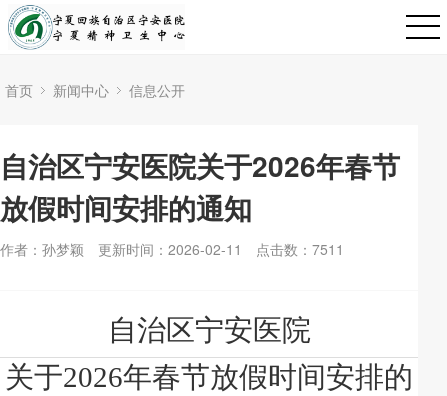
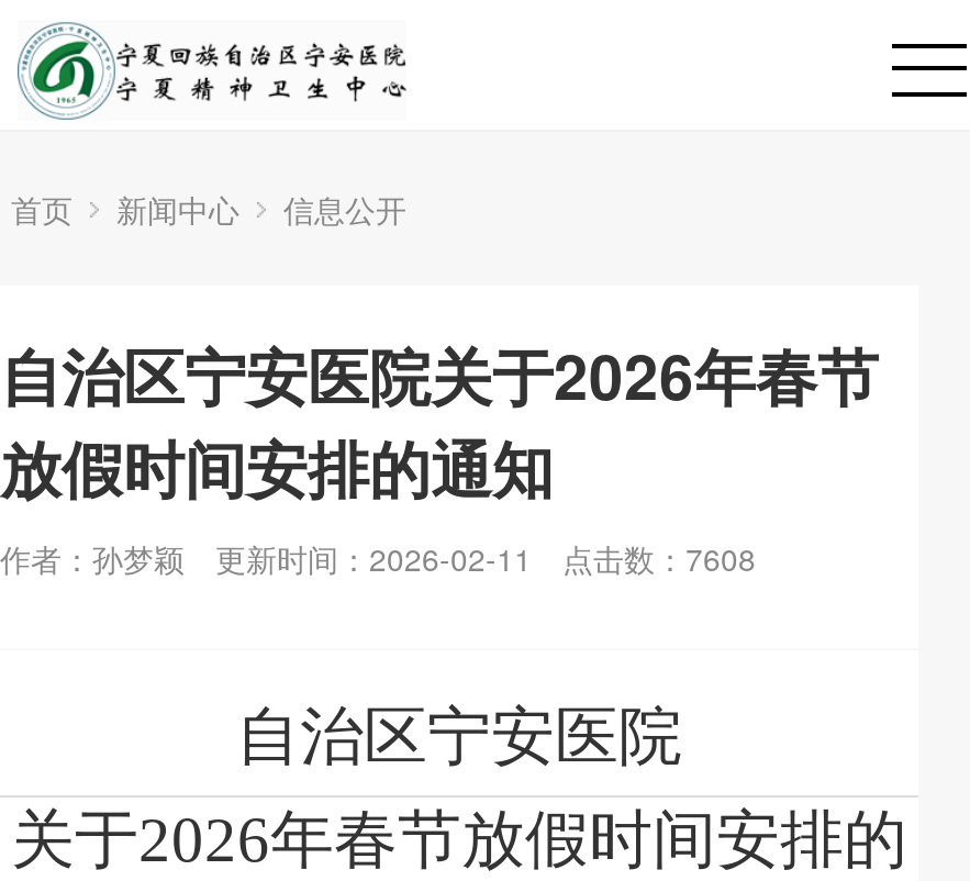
- 作者：孙梦颖 更新时间：2026-02-11 点击数：7511
+ 作者：孙梦颖 更新时间：2026-02-11 点击数：7608
